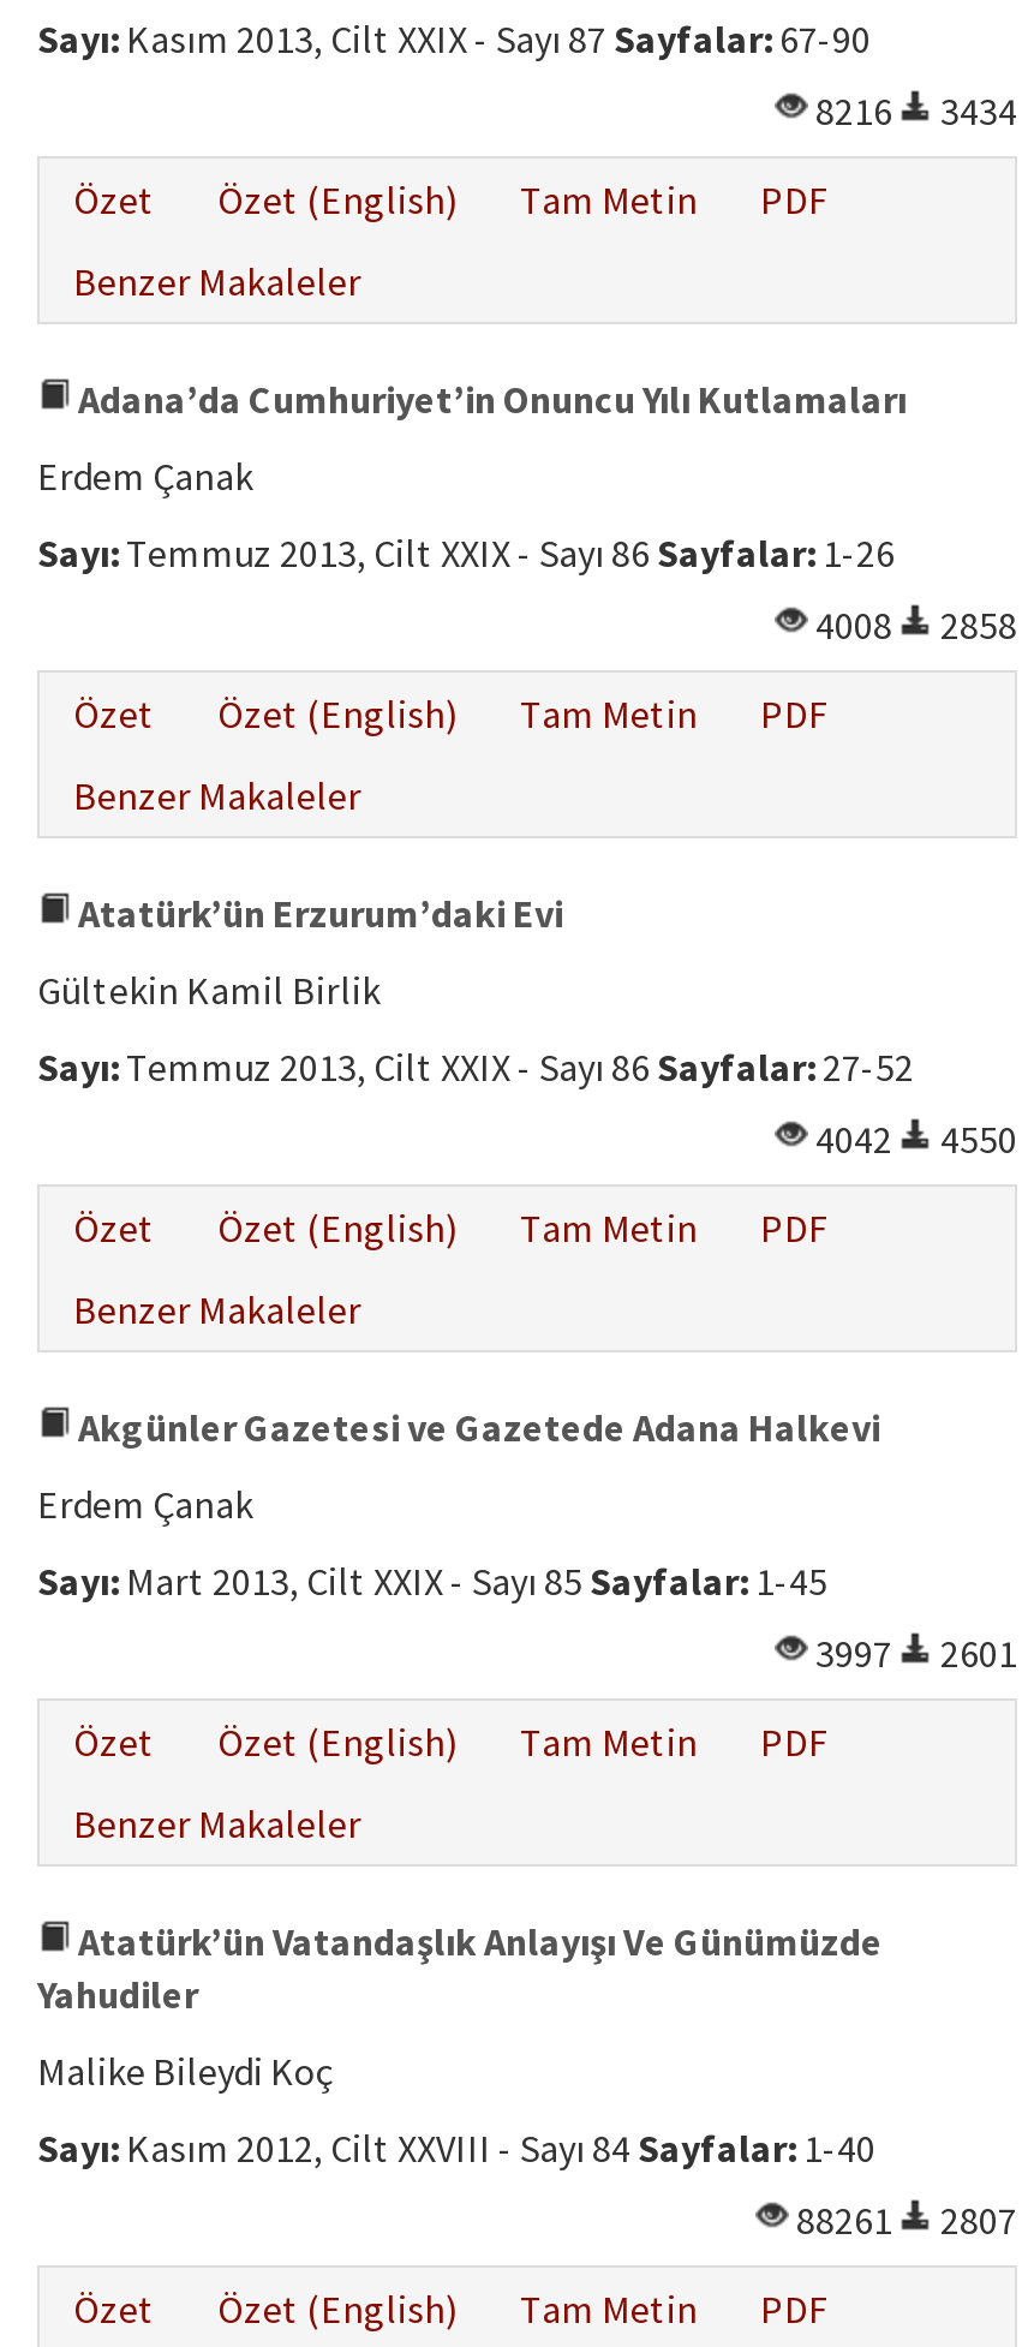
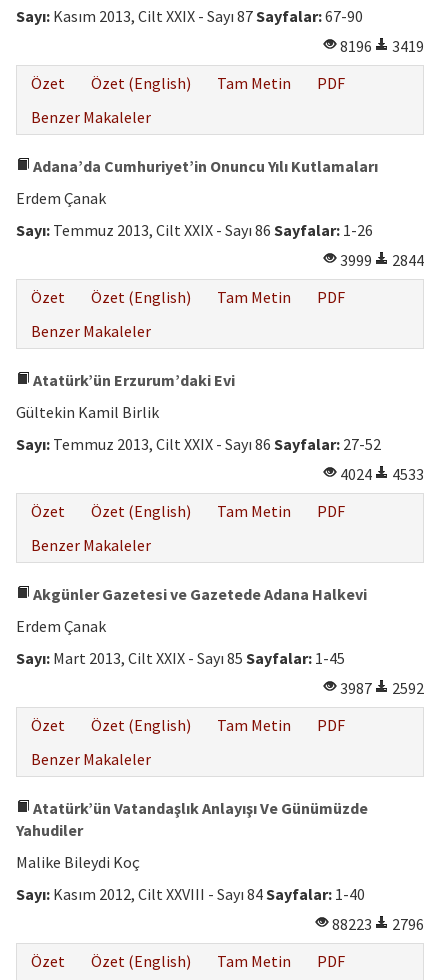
- 8216
+ 8196

- 3434
+ 3419

- 4008
+ 3999

- 2858
+ 2844

- 4042
+ 4024

- 4550
+ 4533

- 3997
+ 3987

- 2601
+ 2592

- 88261
+ 88223

- 2807
+ 2796
